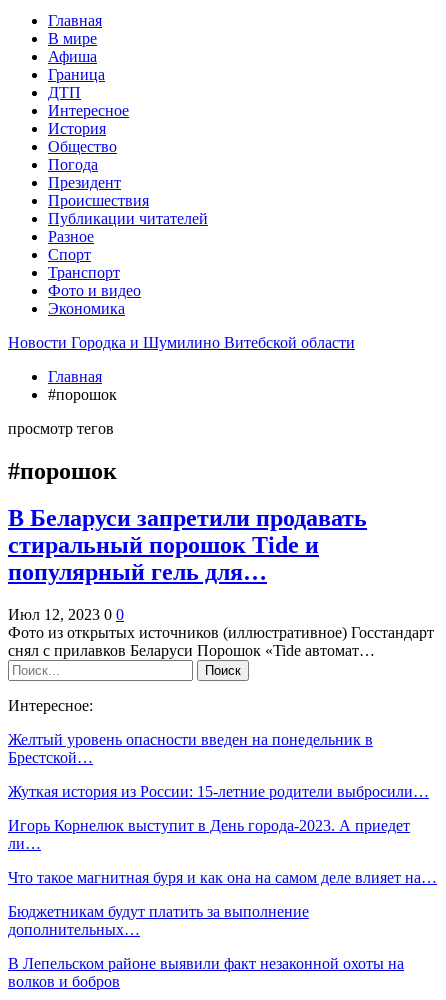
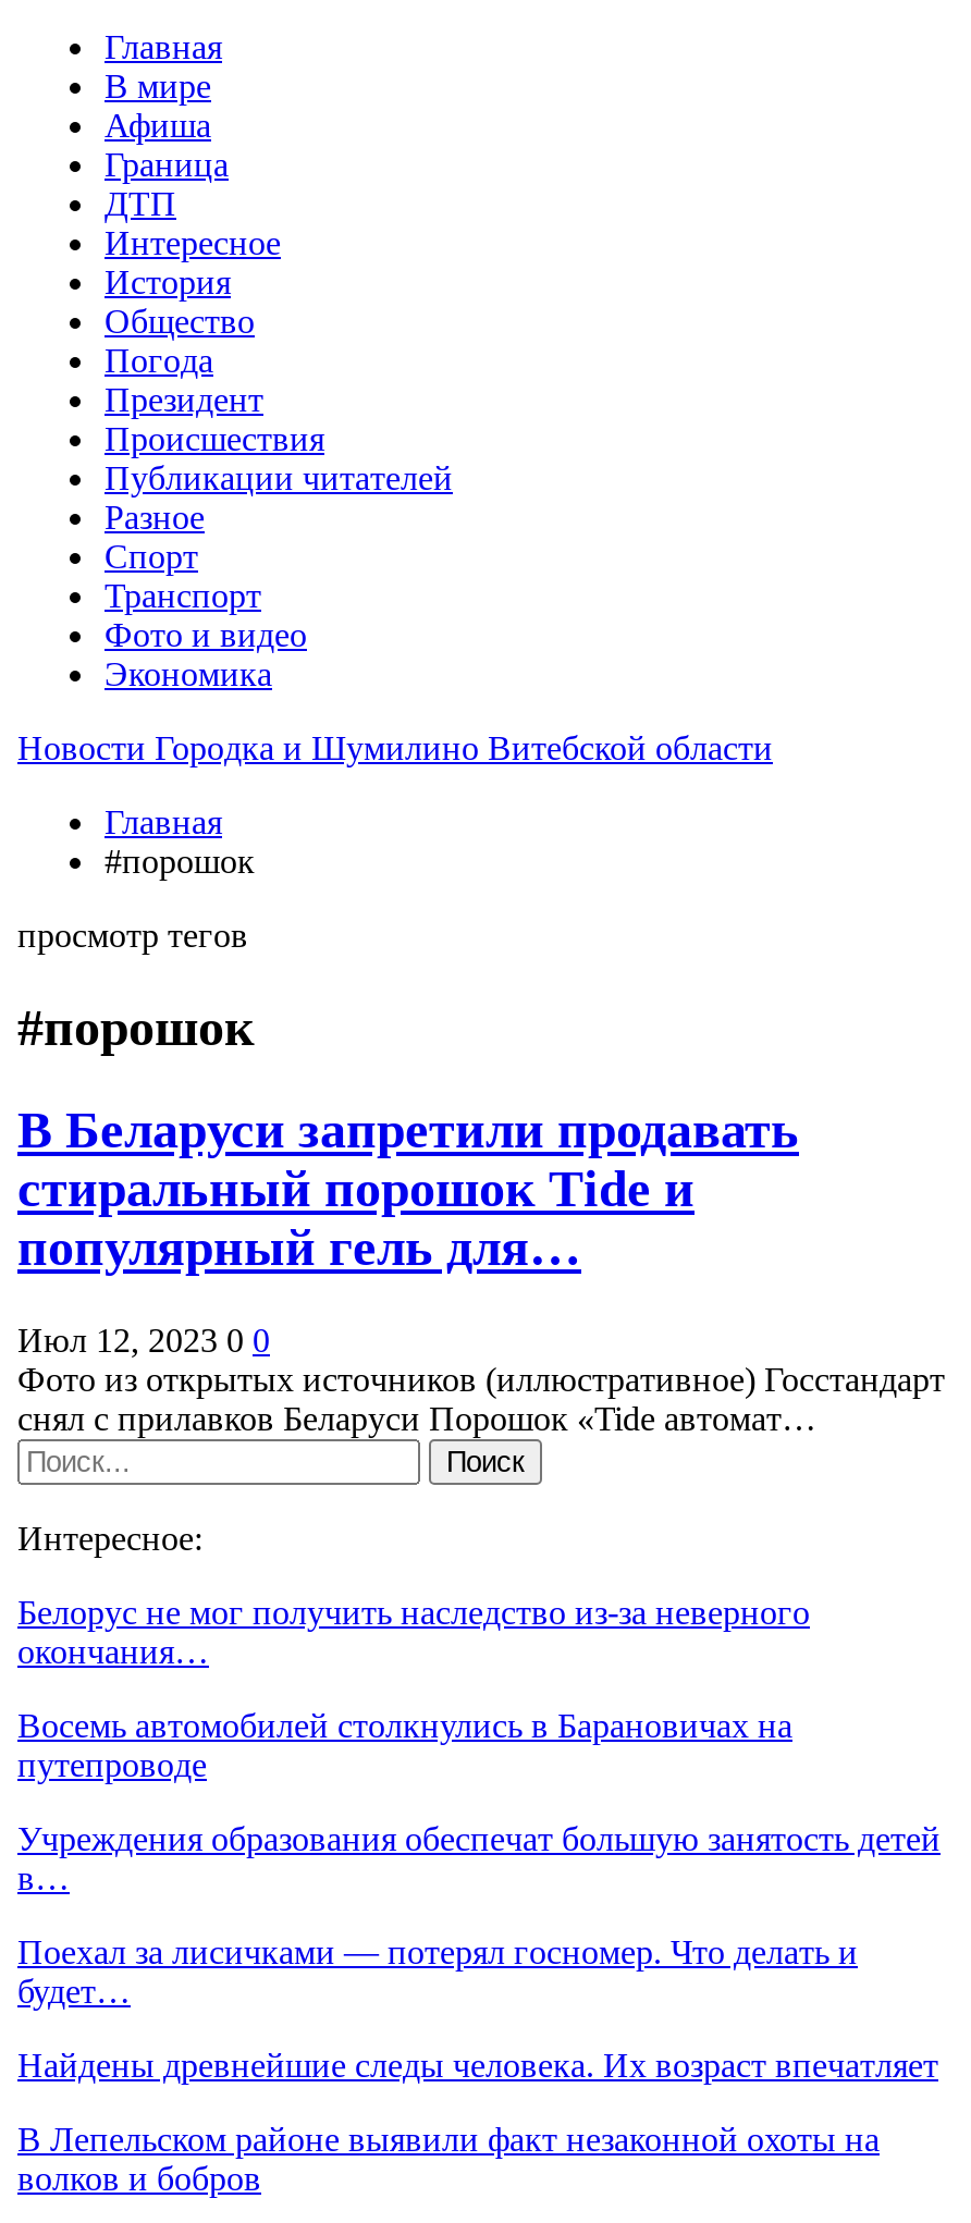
- Желтый уровень опасности введен на понедельник в
- Брестской…
+ Белорус не мог получить наследство из-за неверного
+ окончания…

- Жуткая история из России: 15-летние родители выбросили…
+ Восемь автомобилей столкнулись в Барановичах на
+ путепроводе

- Игорь Корнелюк выступит в День города-2023. А приедет
- ли…
+ Учреждения образования обеспечат большую занятость детей
+ в…

- Что такое магнитная буря и как она на самом деле влияет на…
+ Поехал за лисичками — потерял госномер. Что делать и
+ будет…

- Бюджетникам будут платить за выполнение
- дополнительных…
+ Найдены древнейшие следы человека. Их возраст впечатляет
